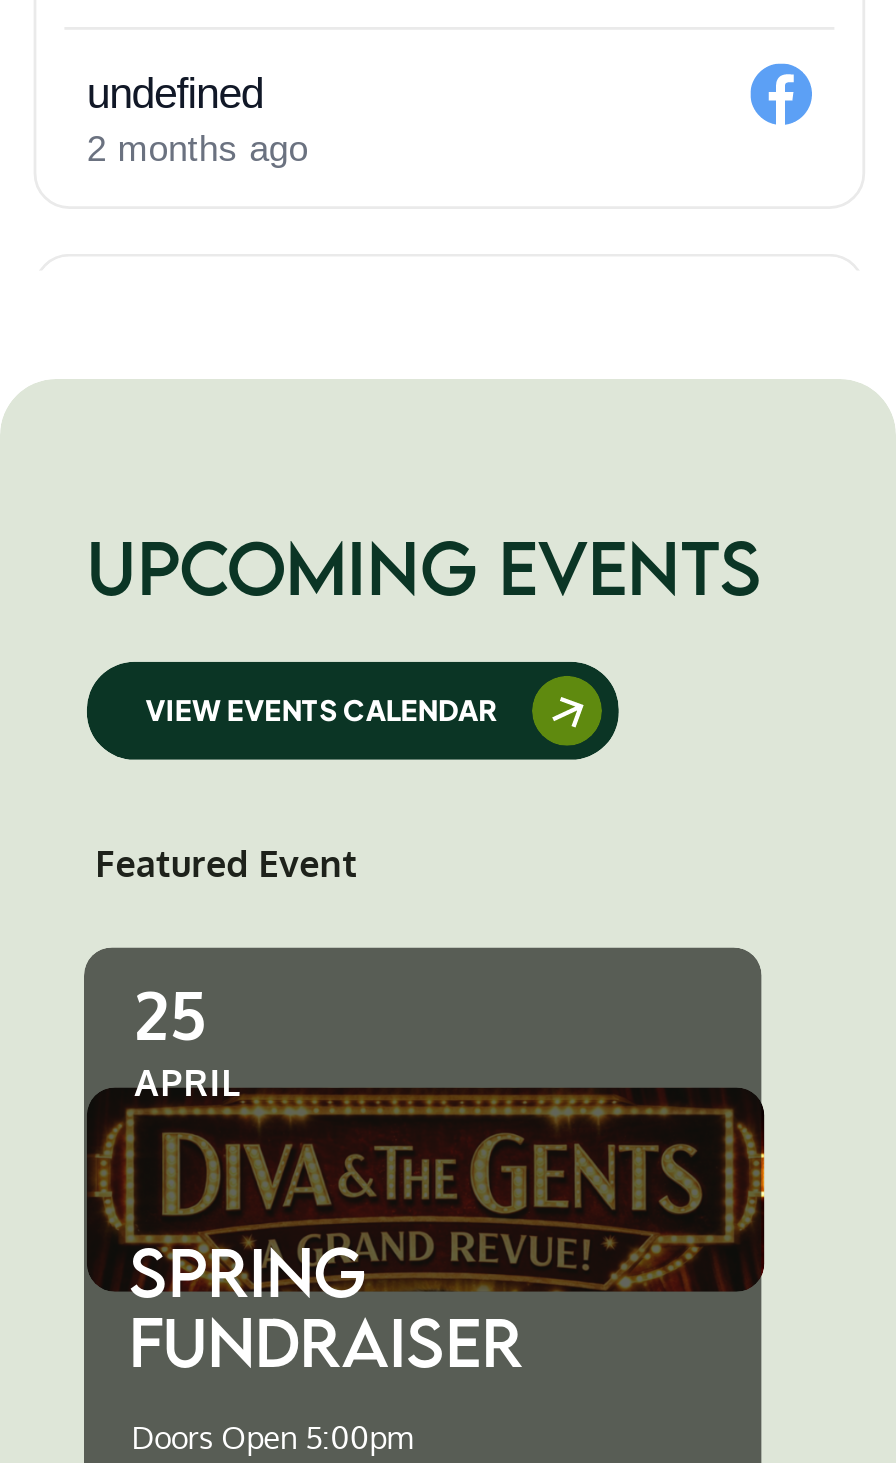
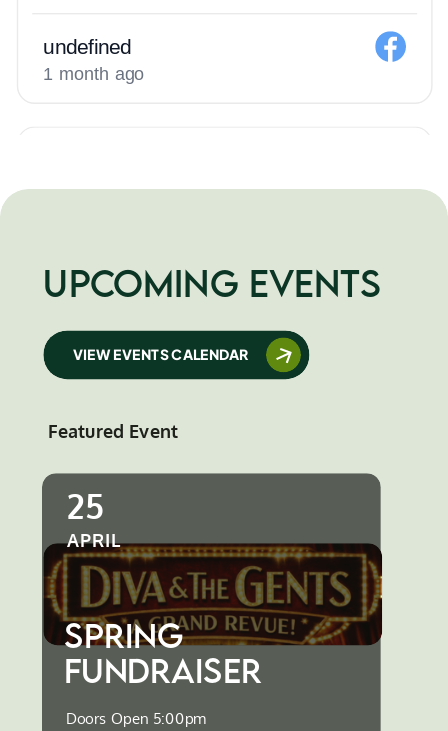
- 2 months ago
+ 1 month ago
